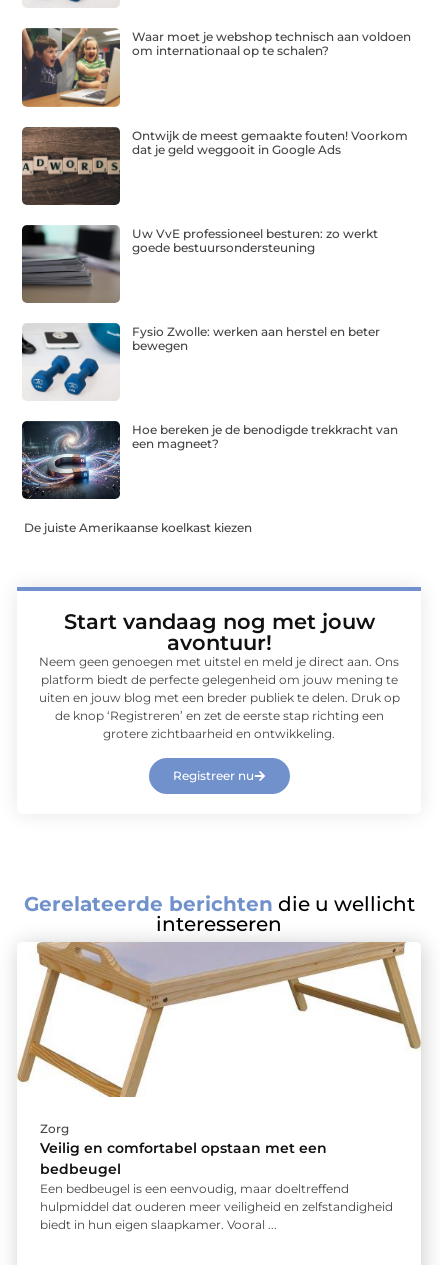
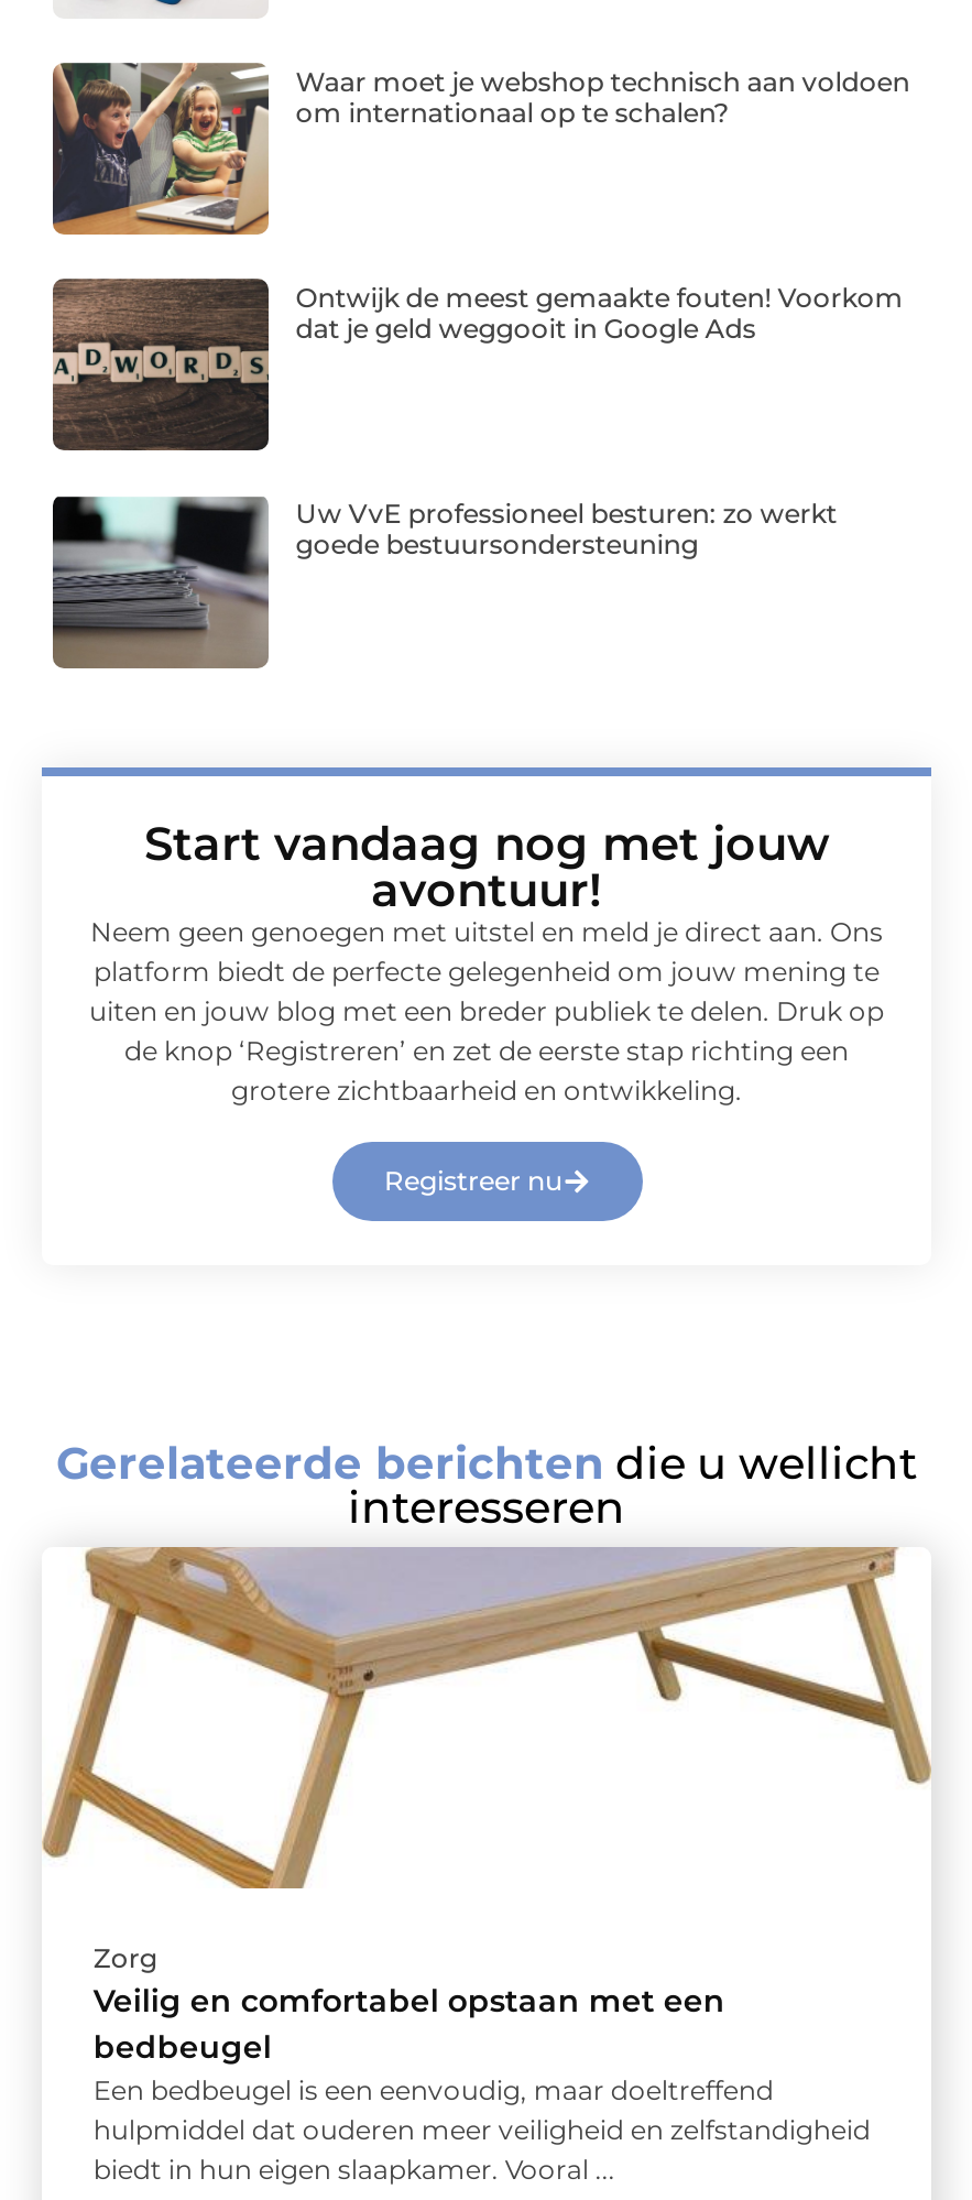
- [image]
- Fysio Zwolle: werken aan herstel en beter
- bewegen

- [image]
- Hoe bereken je de benodigde trekkracht van
- een magneet?

- De juiste Amerikaanse koelkast kiezen
